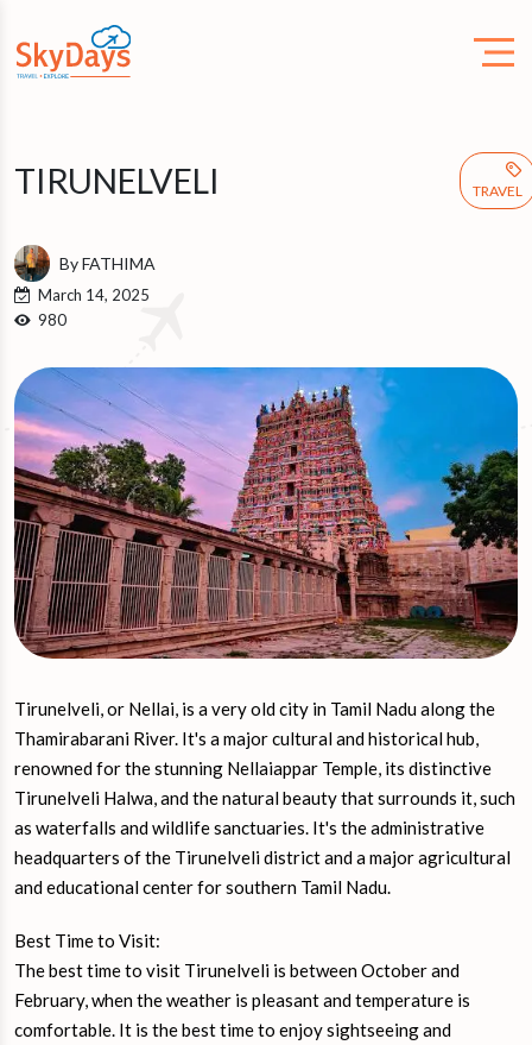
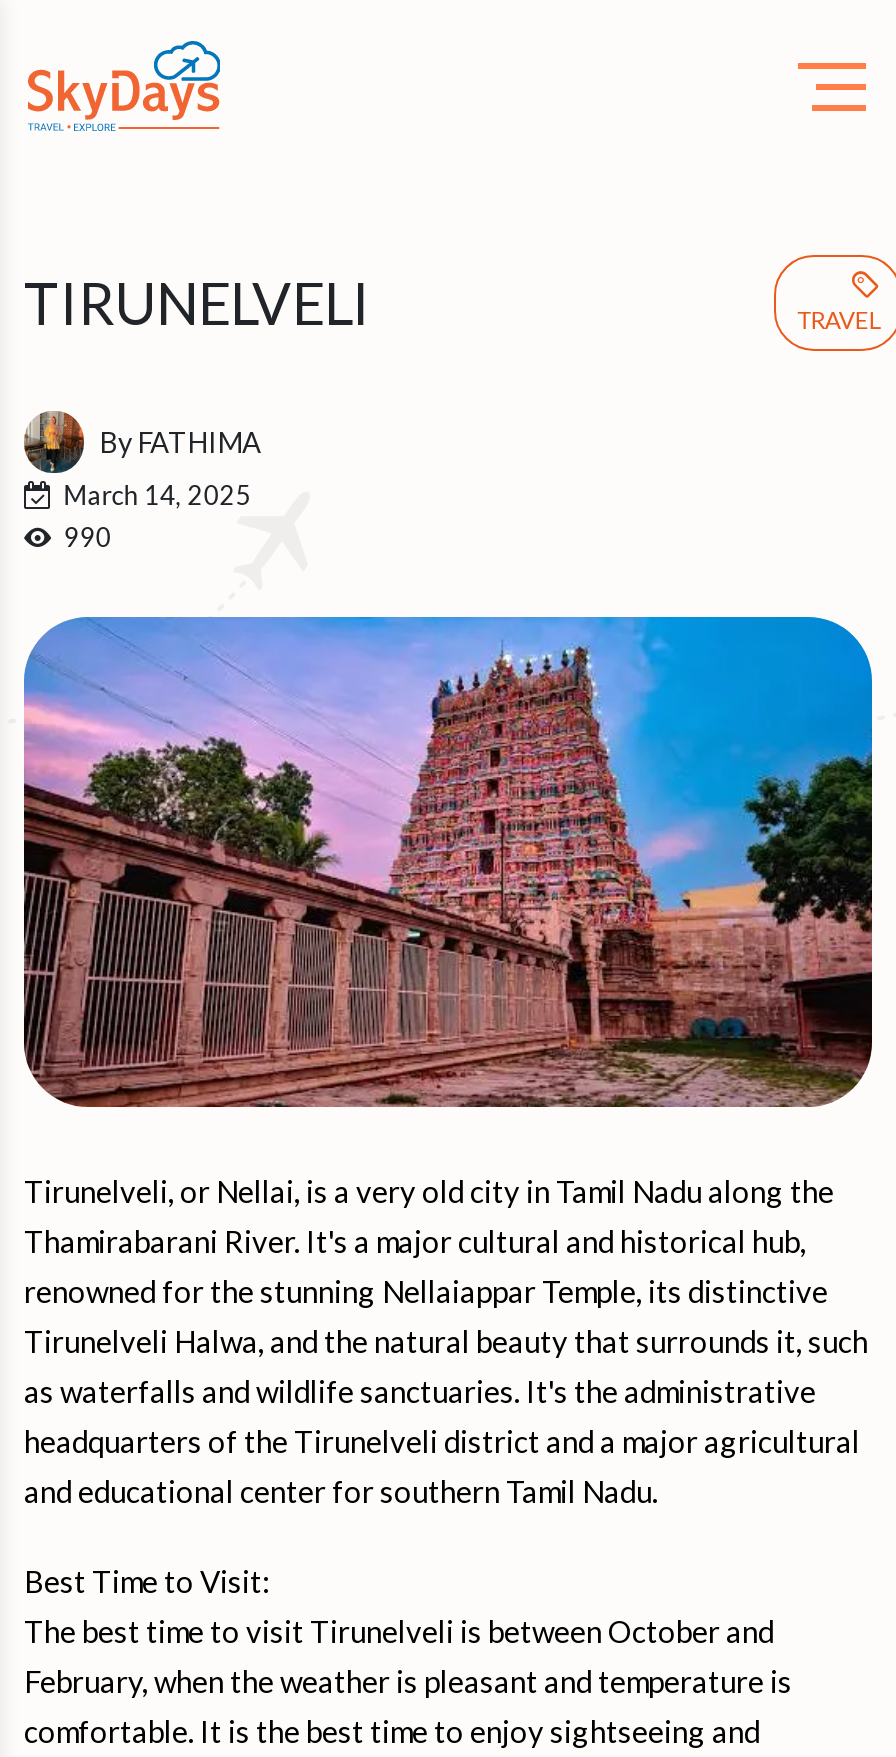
- 980
+ 990
